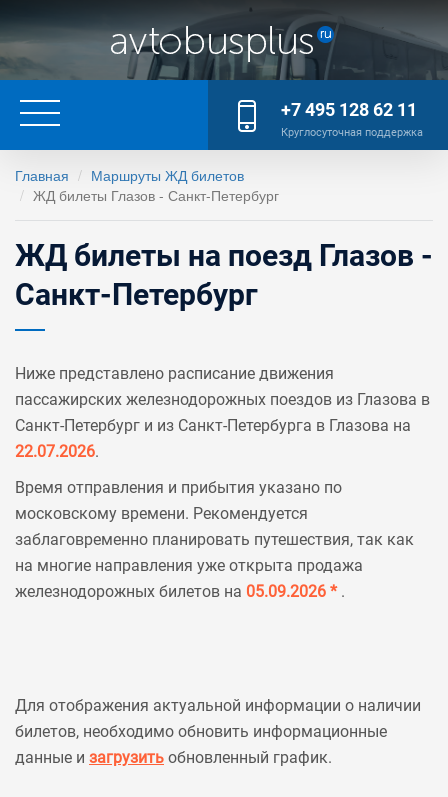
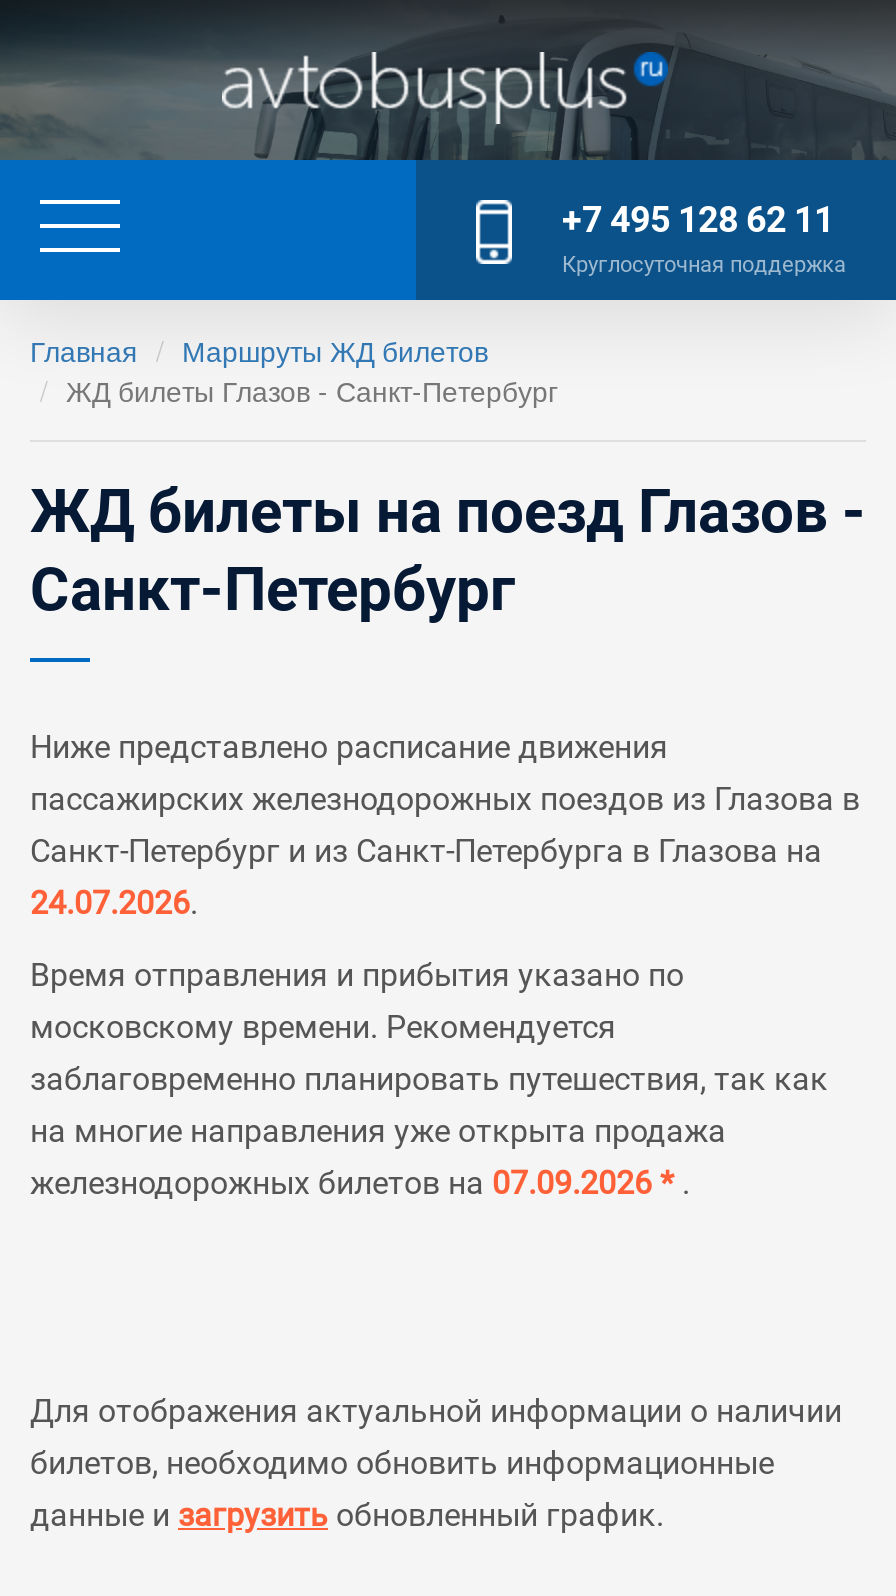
- 22.07.2026.
+ 24.07.2026.

- железнодорожных билетов на 05.09.2026 *.
+ железнодорожных билетов на 07.09.2026 *.
